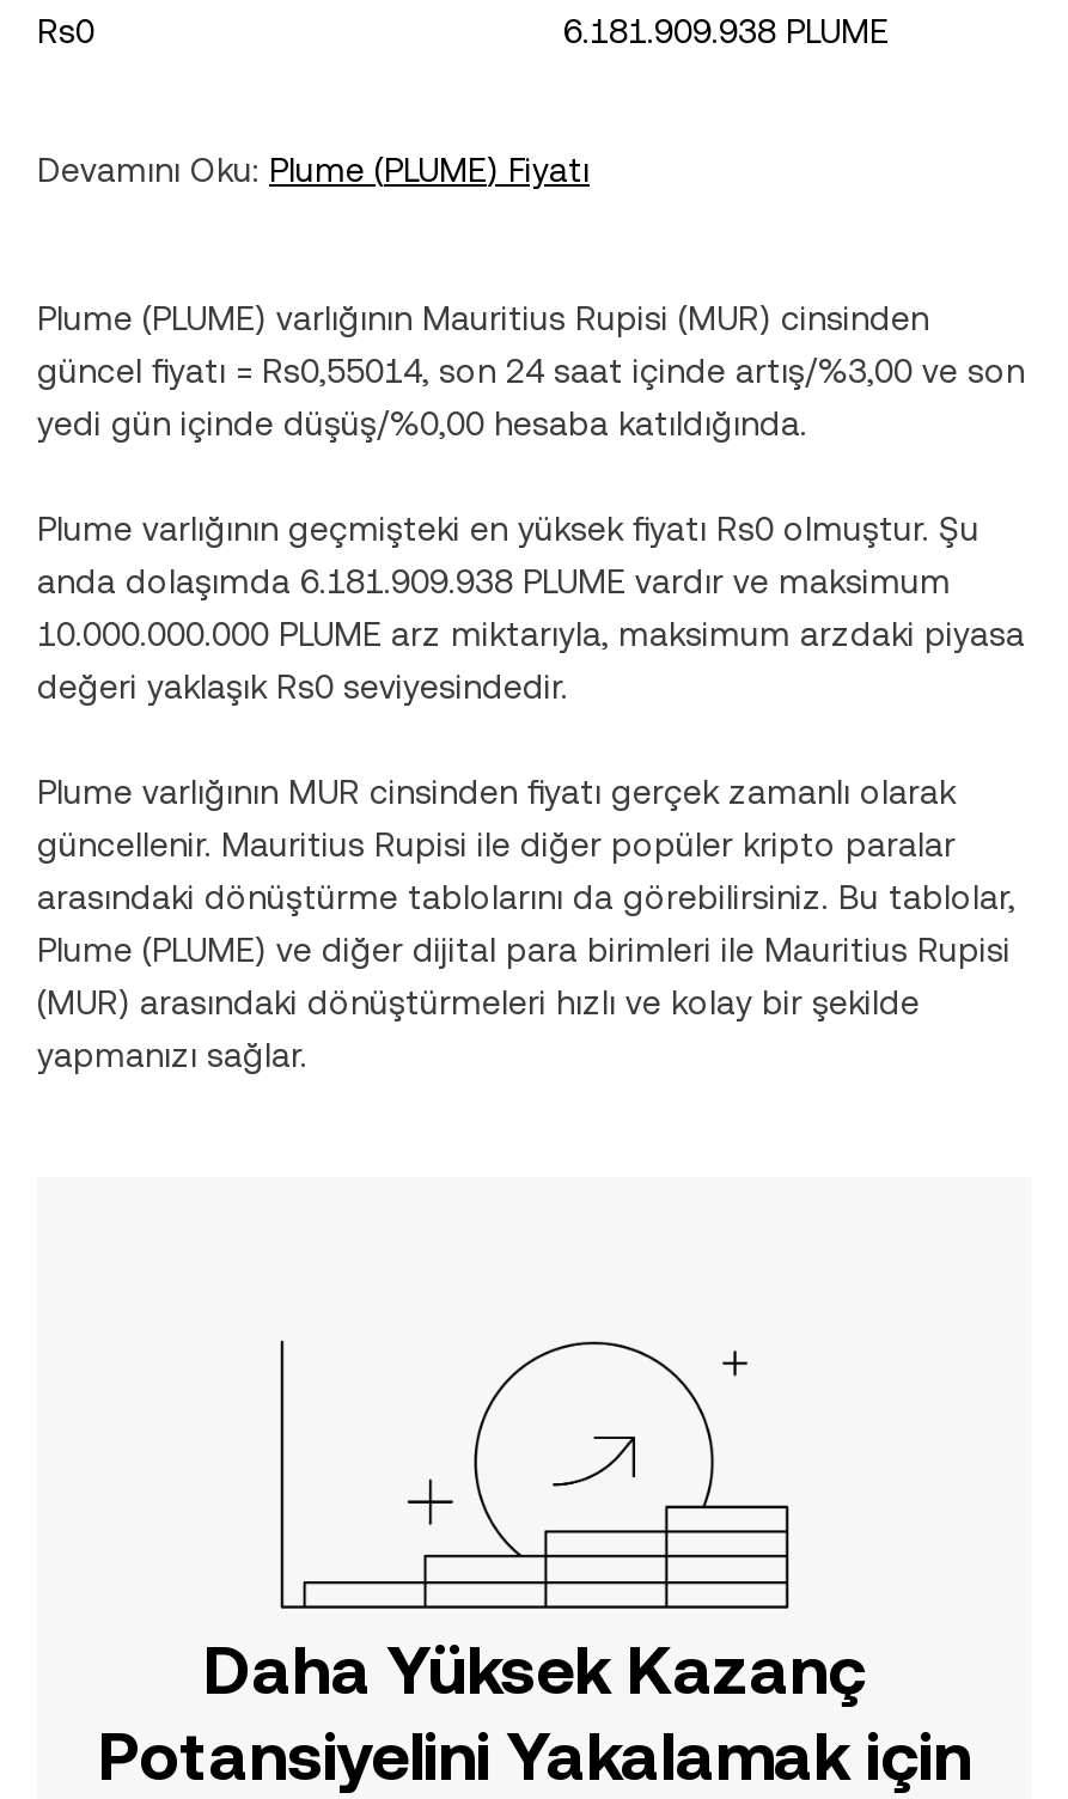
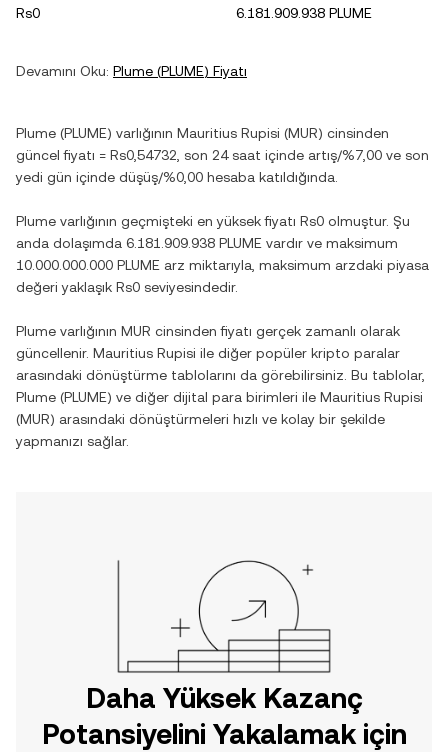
- güncel fiyatı = Rs0,55014, son 24 saat içinde artış/%3,00 ve son
+ güncel fiyatı = Rs0,54732, son 24 saat içinde artış/%7,00 ve son
